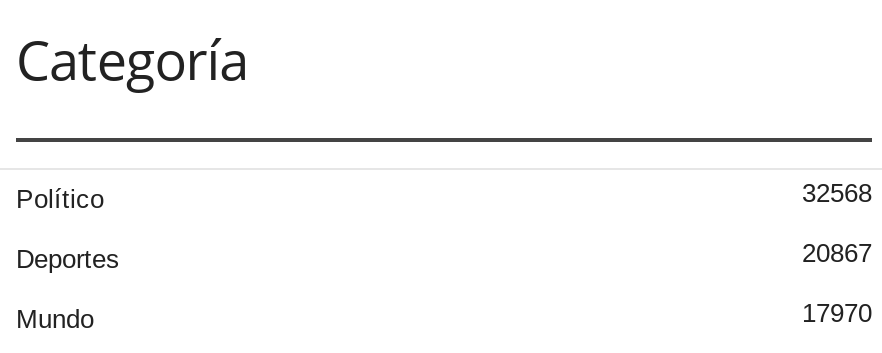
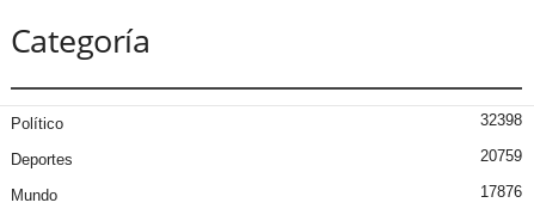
- 32568
+ 32398

- 20867
+ 20759

- 17970
+ 17876
